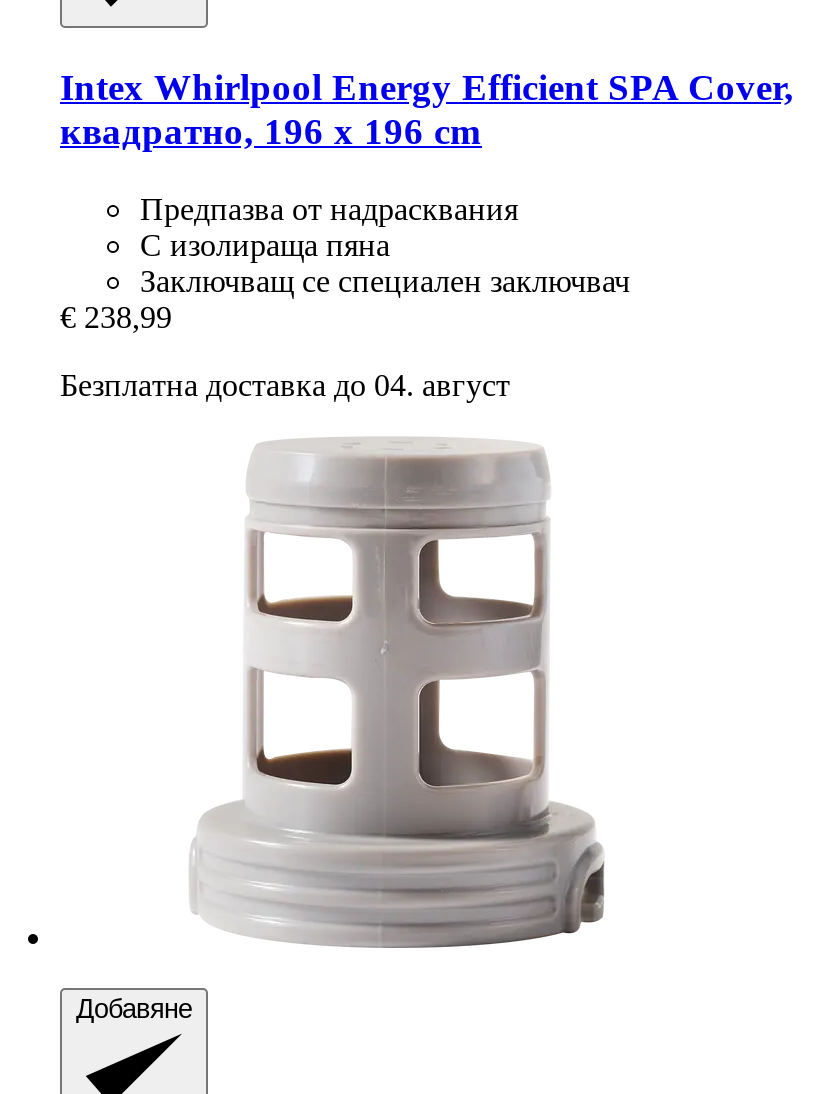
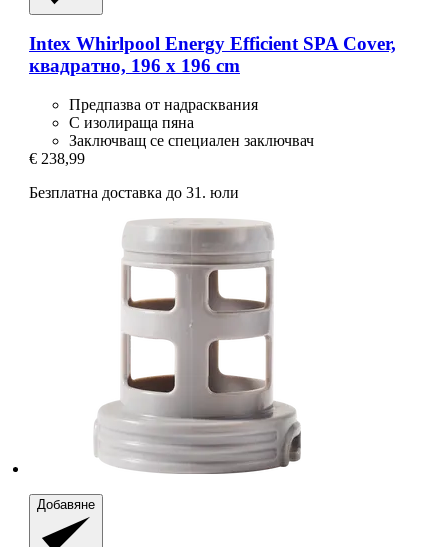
- Безплатна доставка до 04. август
+ Безплатна доставка до 31. юли
